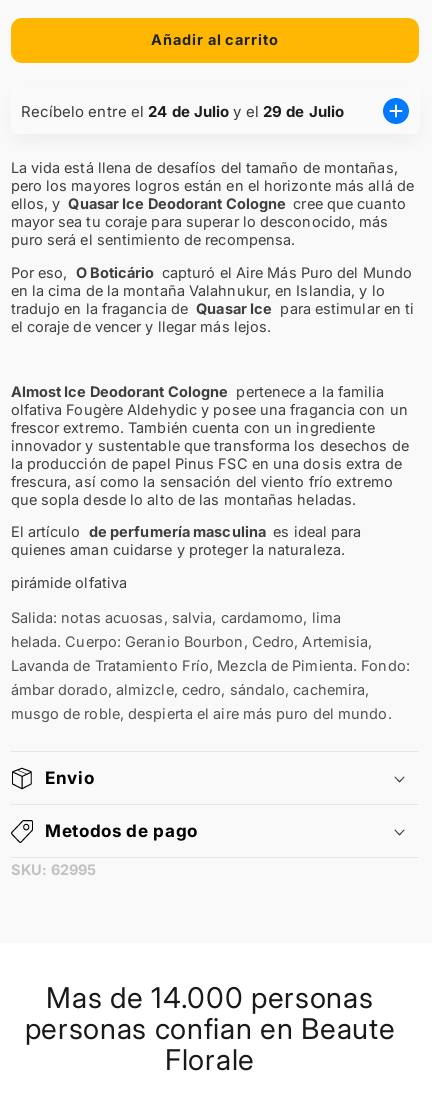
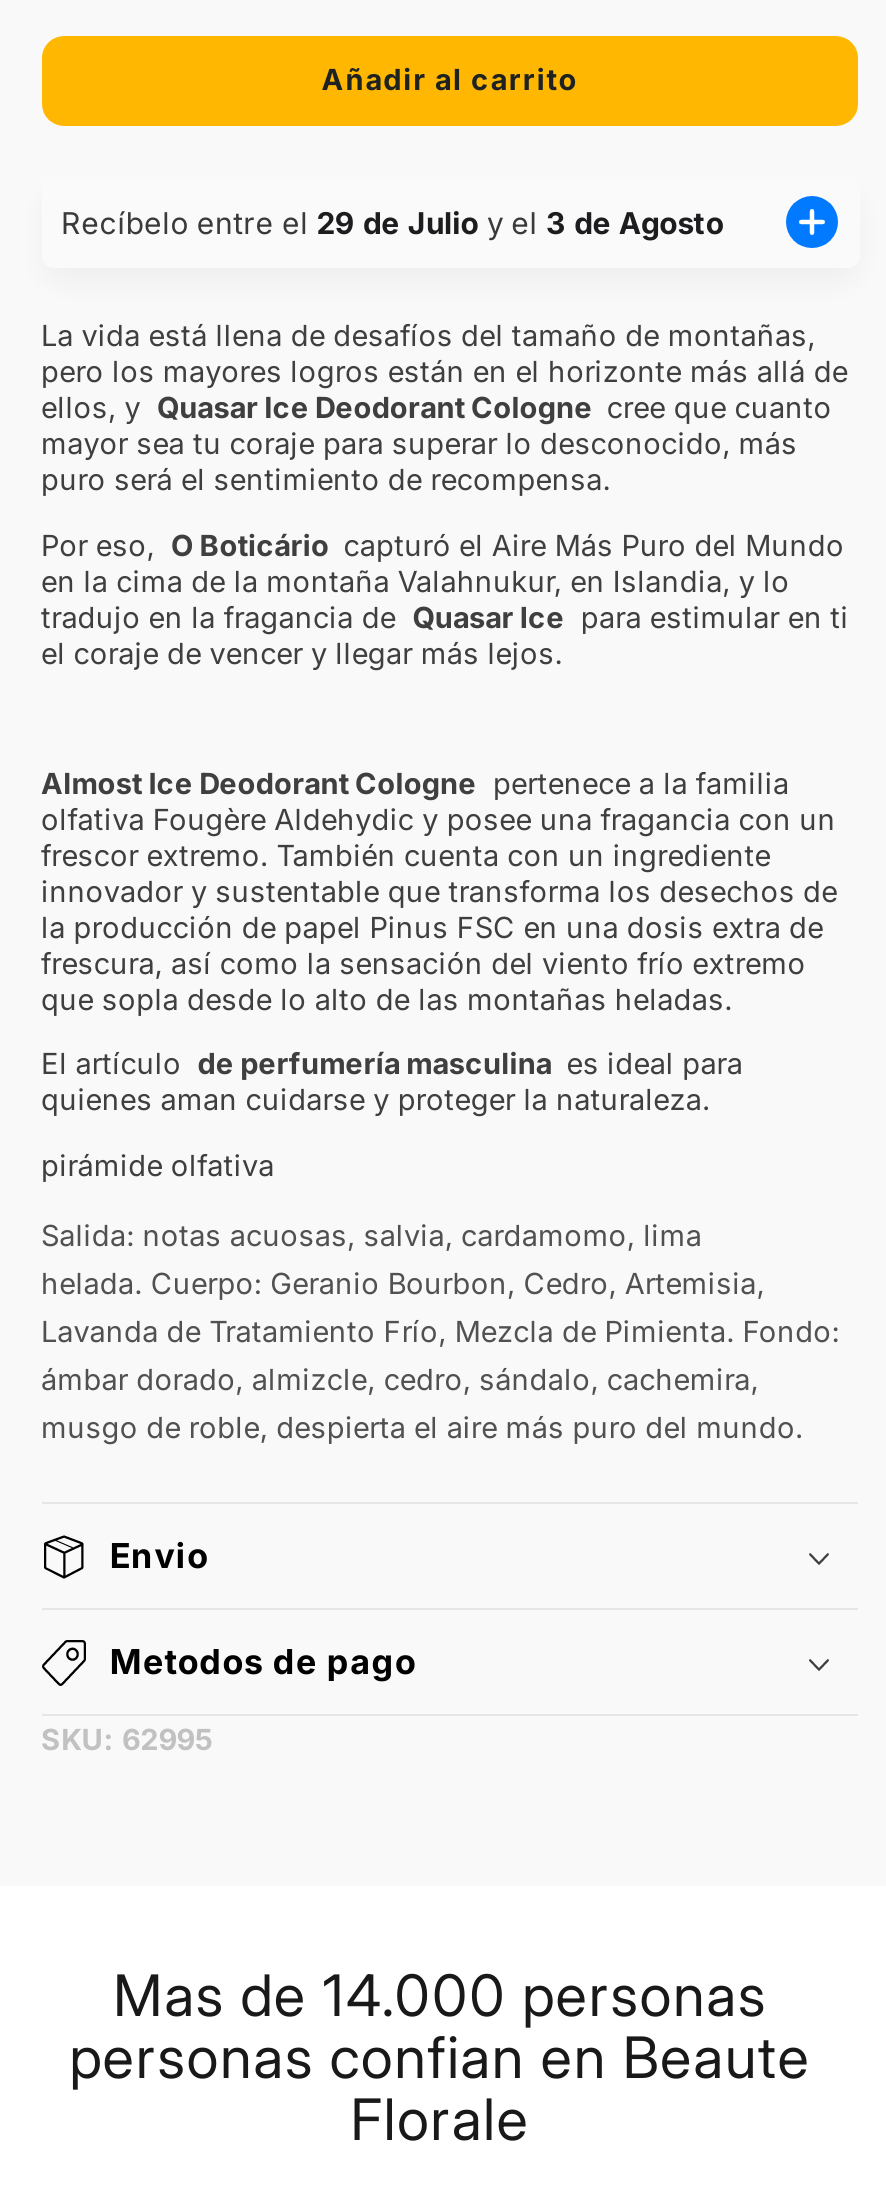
- Recíbelo entre el 24 de Julio y el 29 de Julio
+ Recíbelo entre el 29 de Julio y el 3 de Agosto
